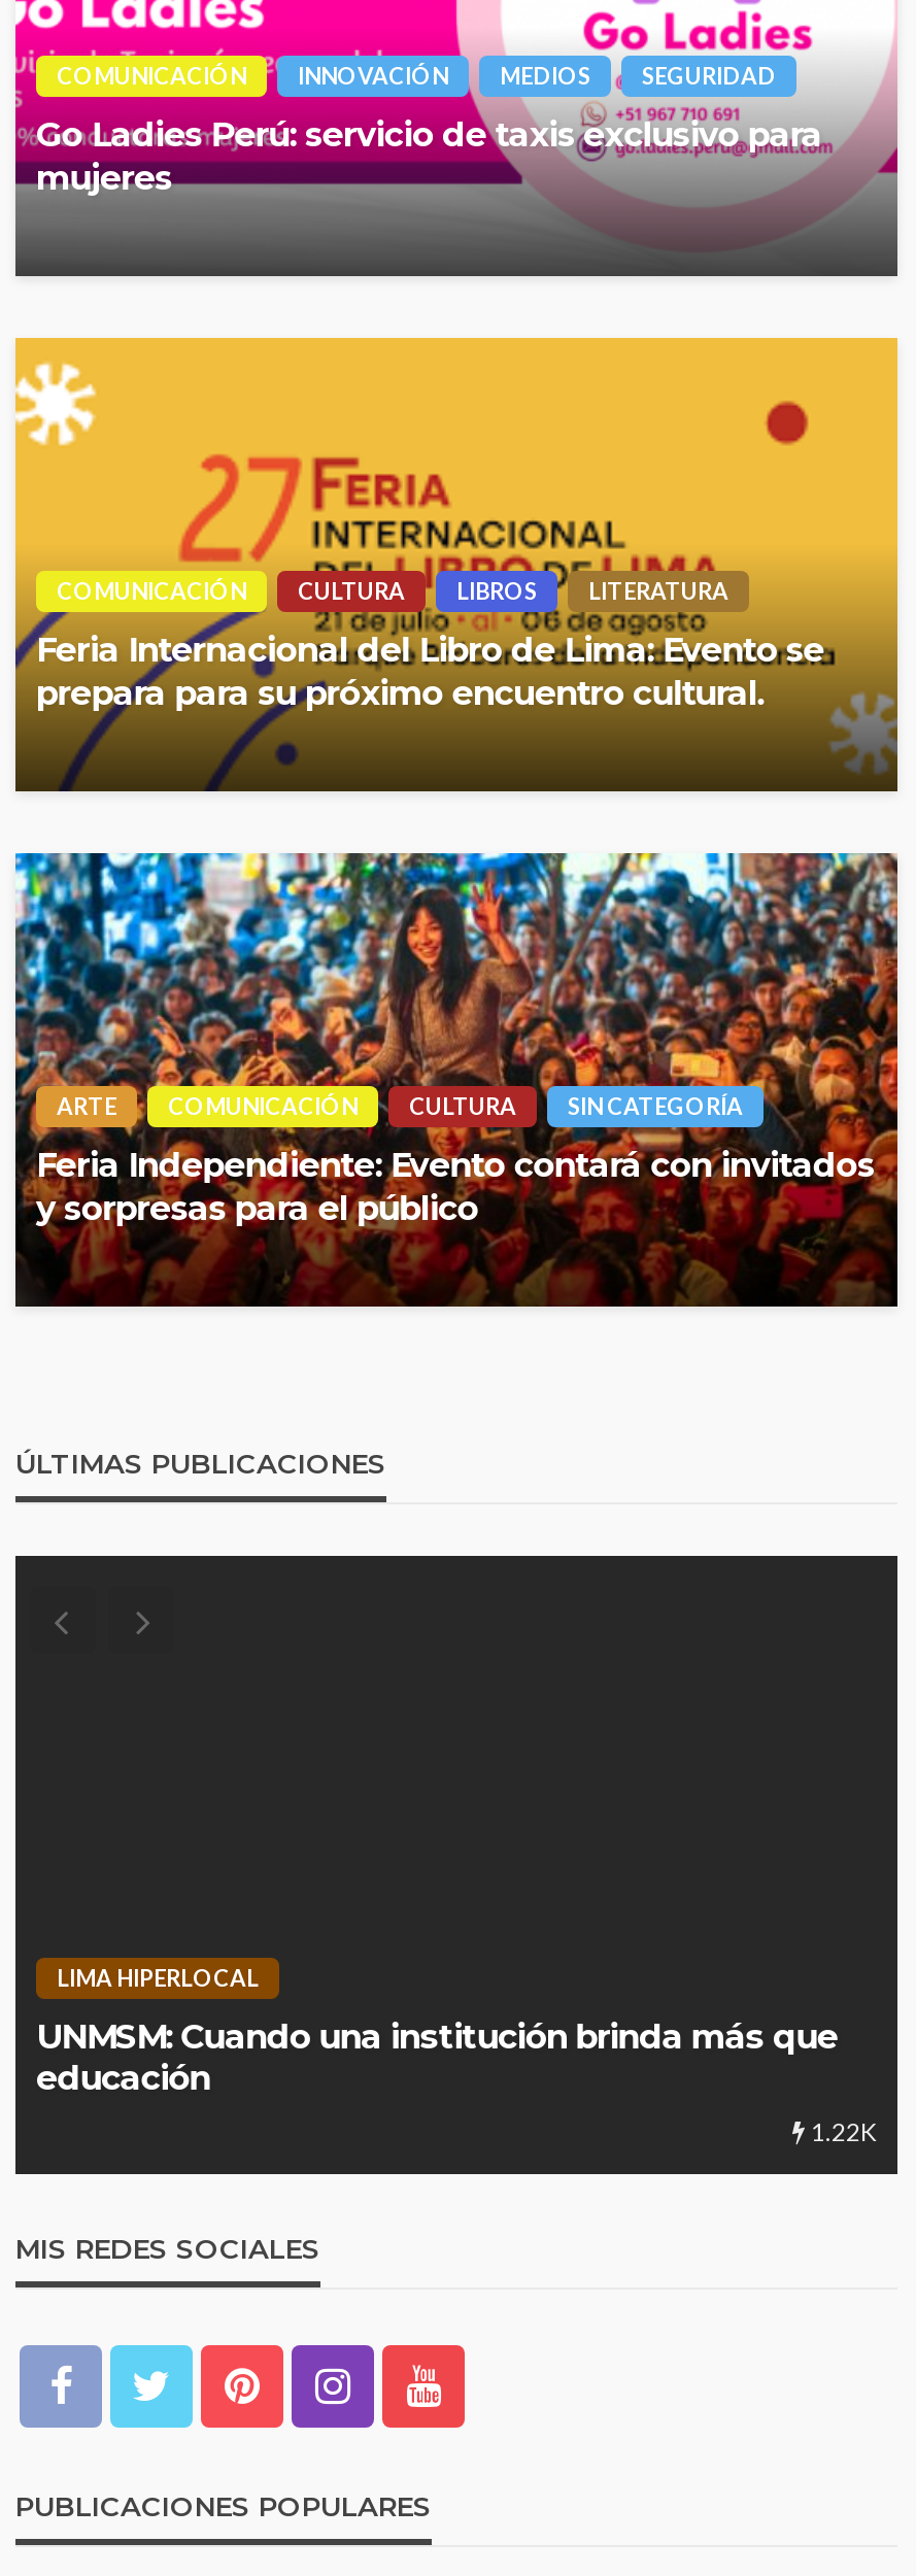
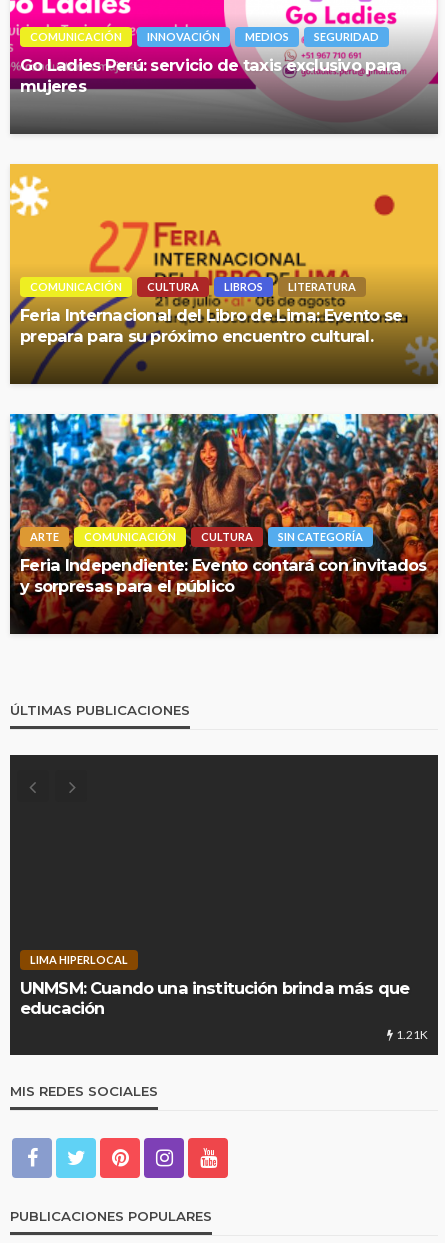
- 1.22K
+ 1.21K
